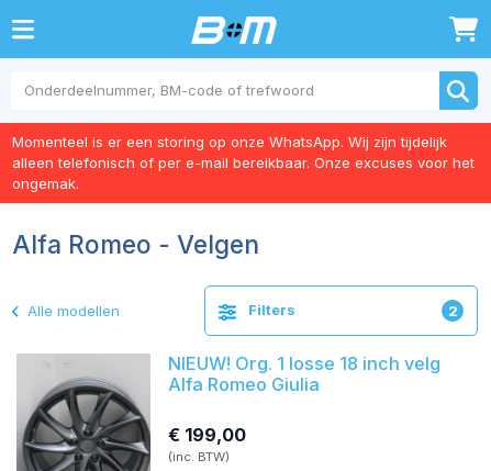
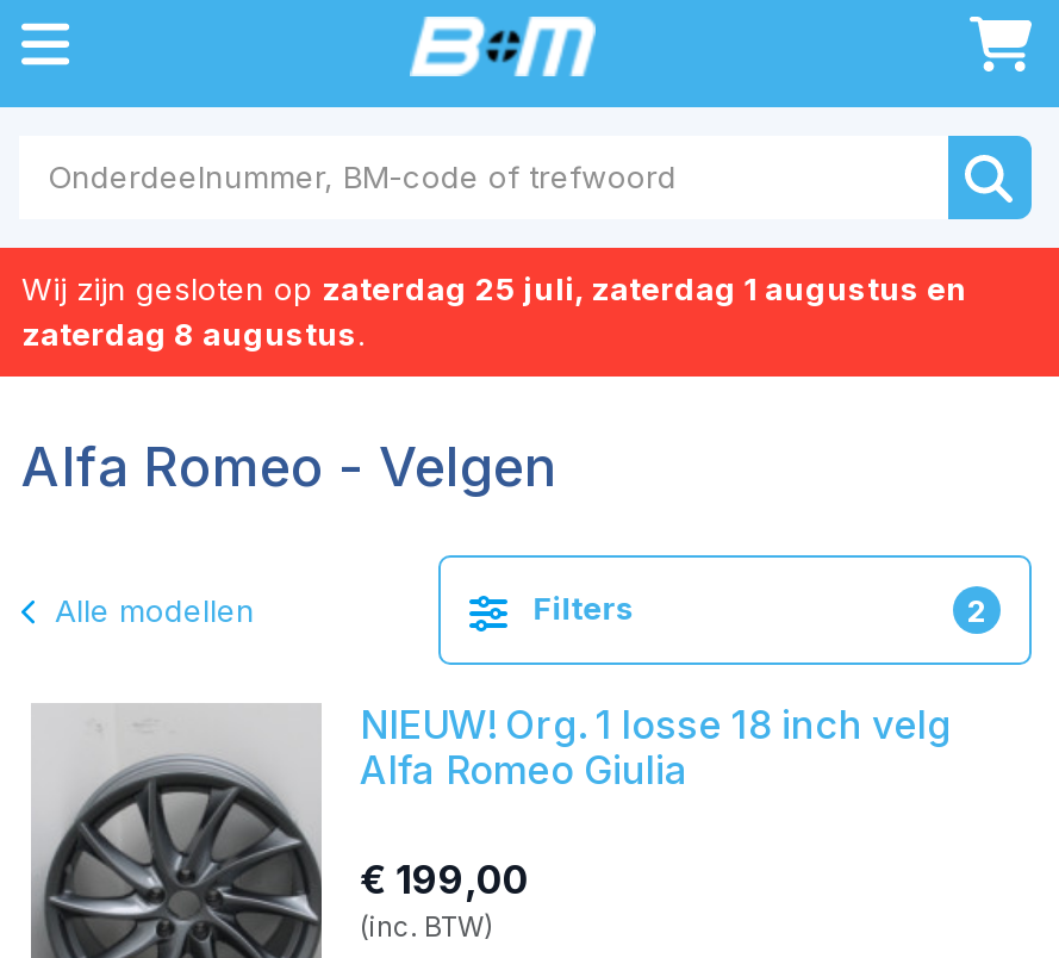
- Momenteel is er een storing op onze WhatsApp. Wij zijn tijdelijk
- alleen telefonisch of per e-mail bereikbaar. Onze excuses voor het
- ongemak.
+ Wij zijn gesloten op zaterdag 25 juli, zaterdag 1 augustus en
+ zaterdag 8 augustus.
